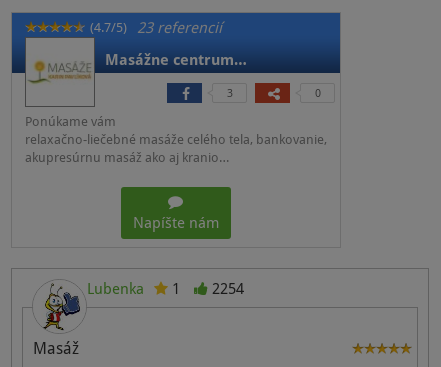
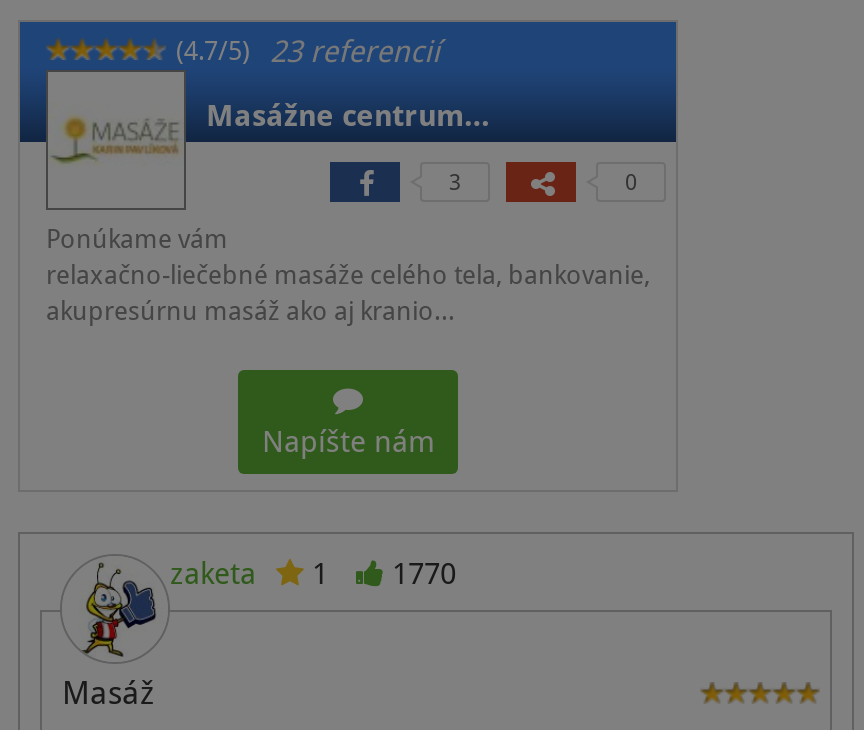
- Lubenka
+ zaketa

- 2254
+ 1770
